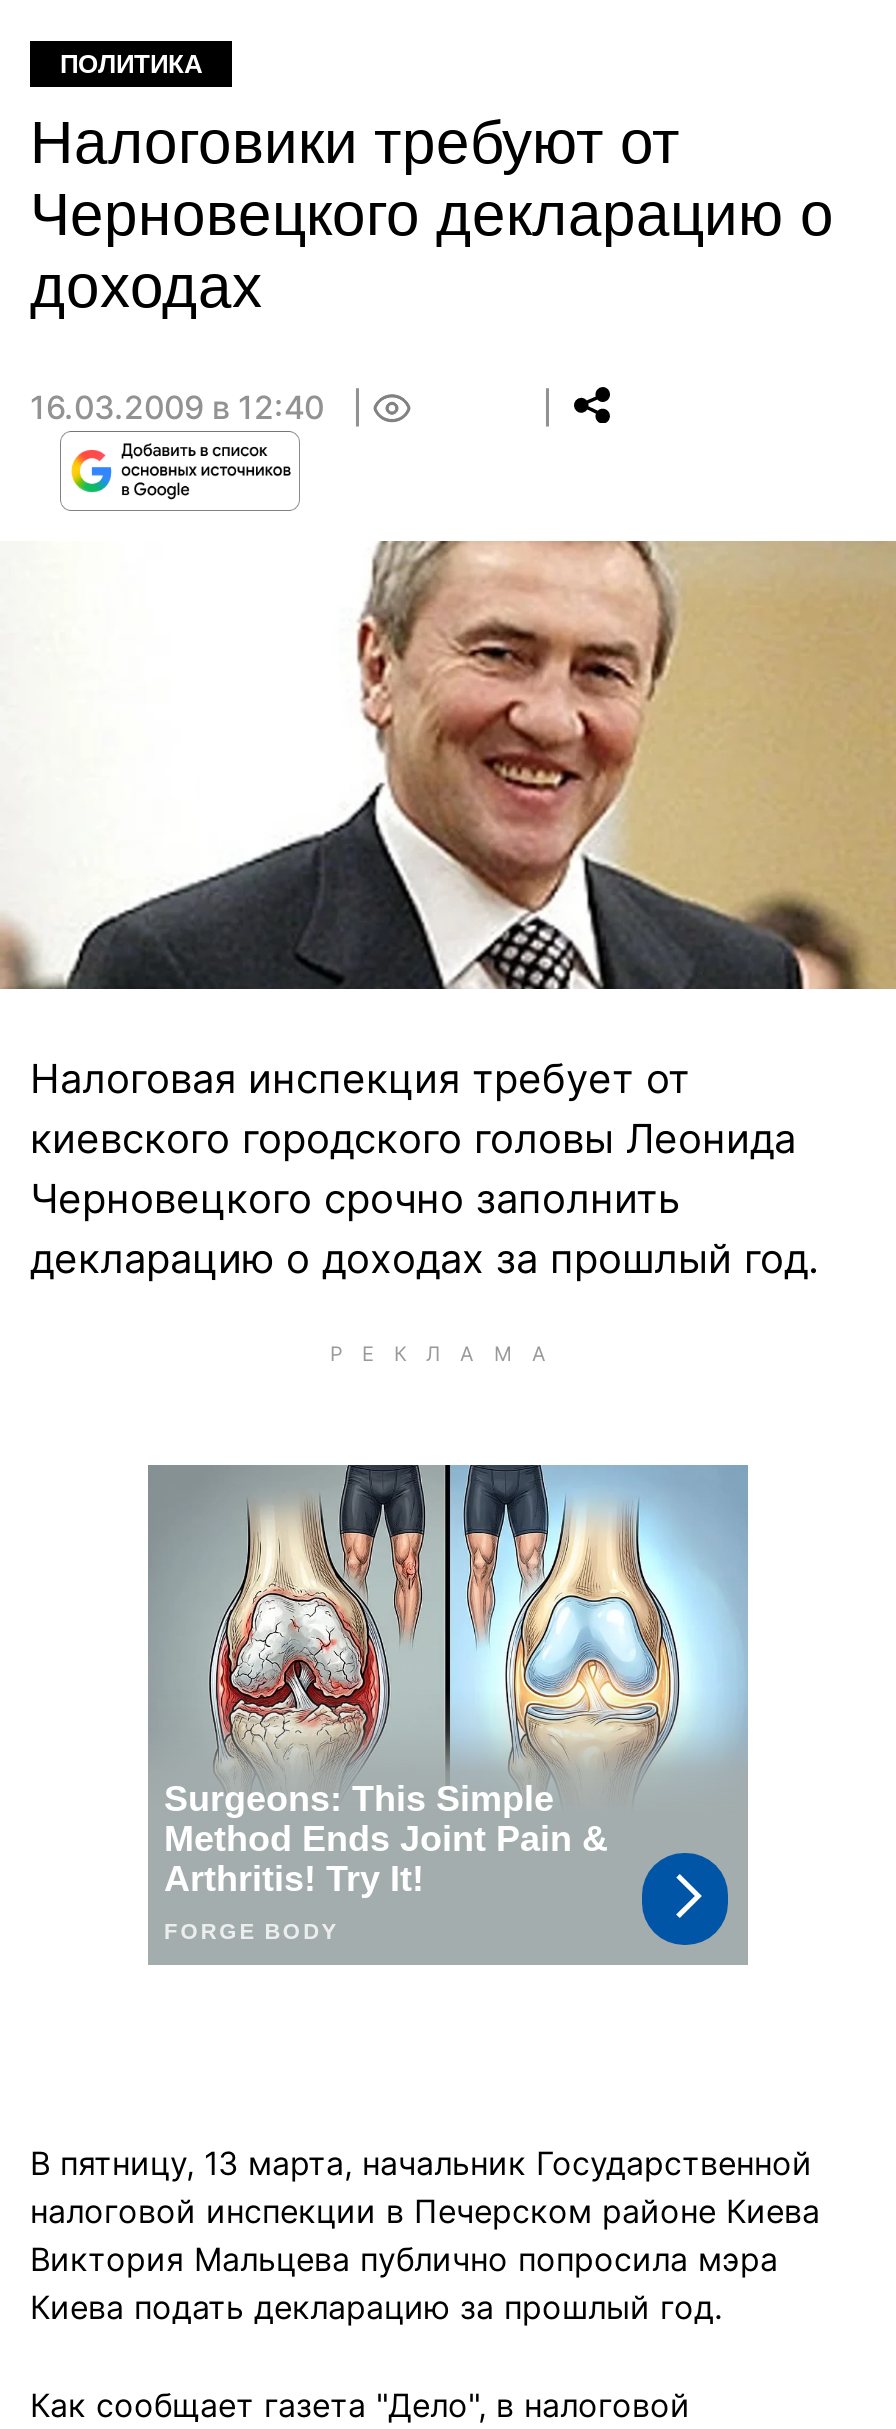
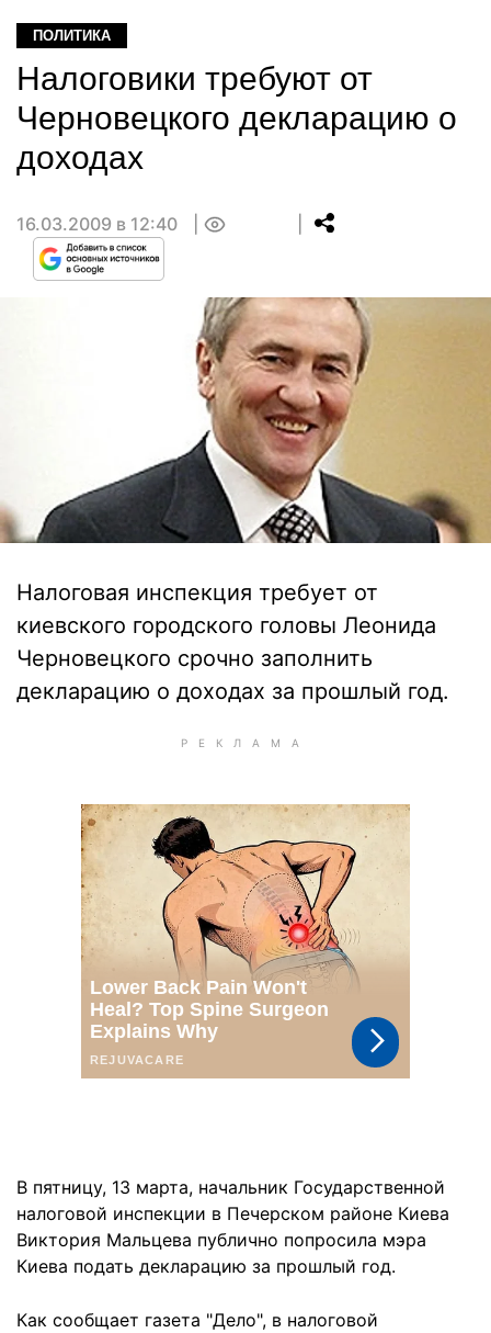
- [image]
+ [image]
